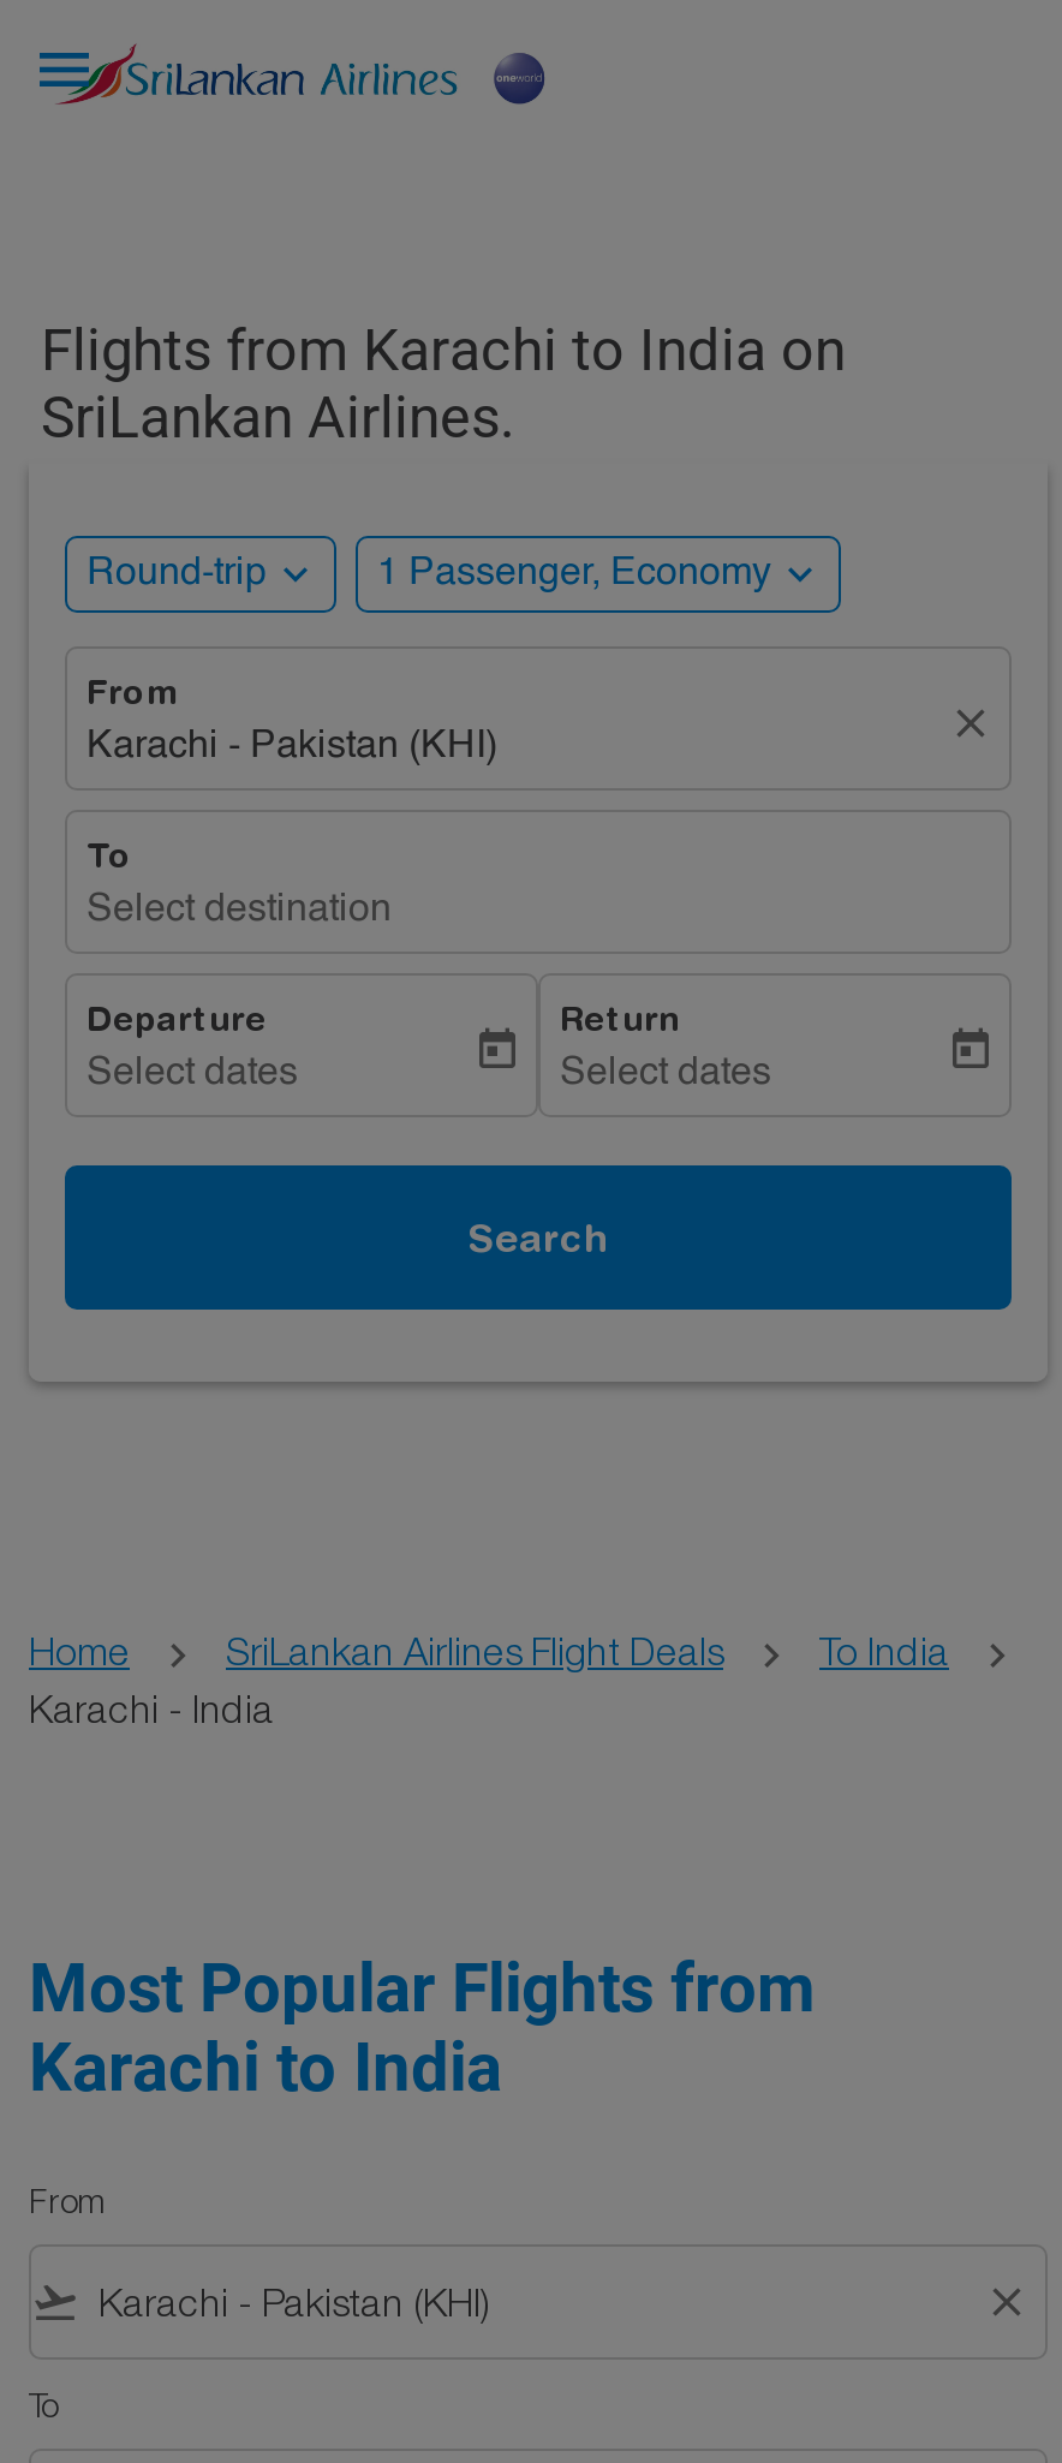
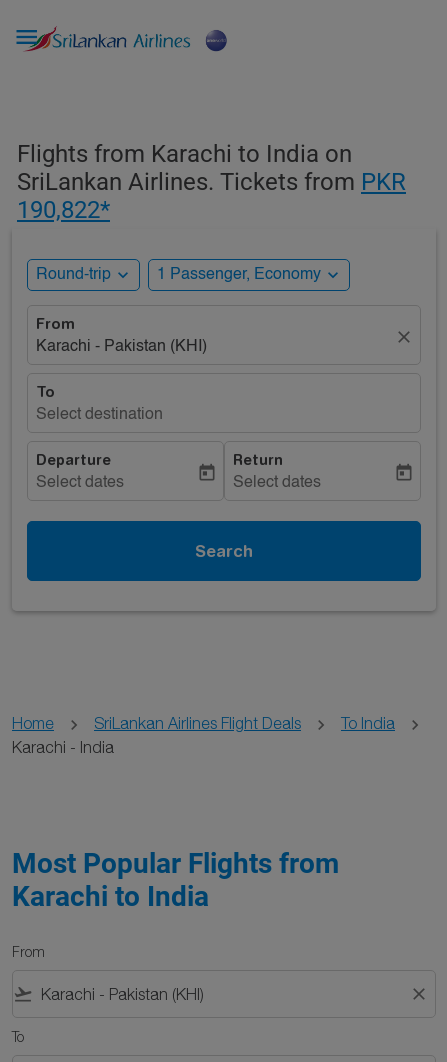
- SriLankan Airlines.
+ SriLankan Airlines. Tickets from PKR
+ 190,822*
